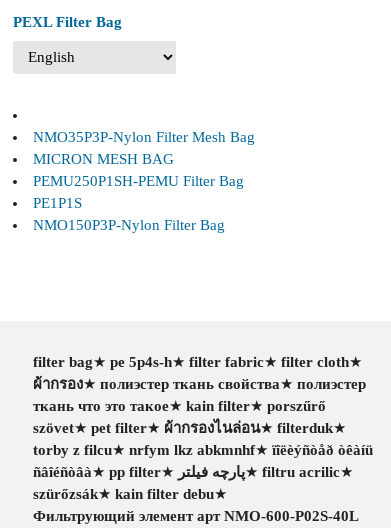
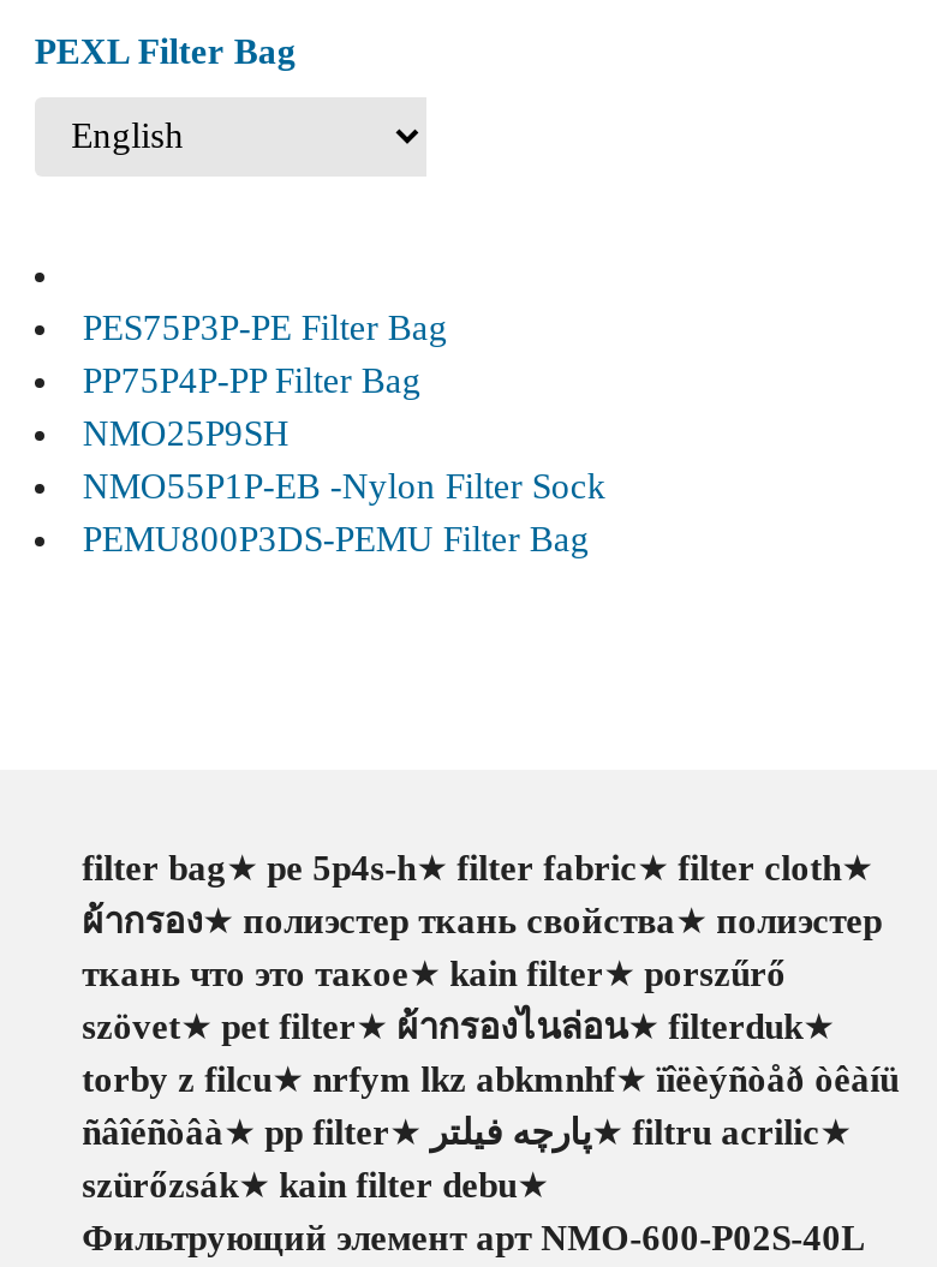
- NMO35P3P-Nylon Filter Mesh Bag
- MICRON MESH BAG
- PEMU250P1SH-PEMU Filter Bag
- PE1P1S
- NMO150P3P-Nylon Filter Bag
+ PES75P3P-PE Filter Bag
+ PP75P4P-PP Filter Bag
+ NMO25P9SH
+ NMO55P1P-EB -Nylon Filter Sock
+ PEMU800P3DS-PEMU Filter Bag
